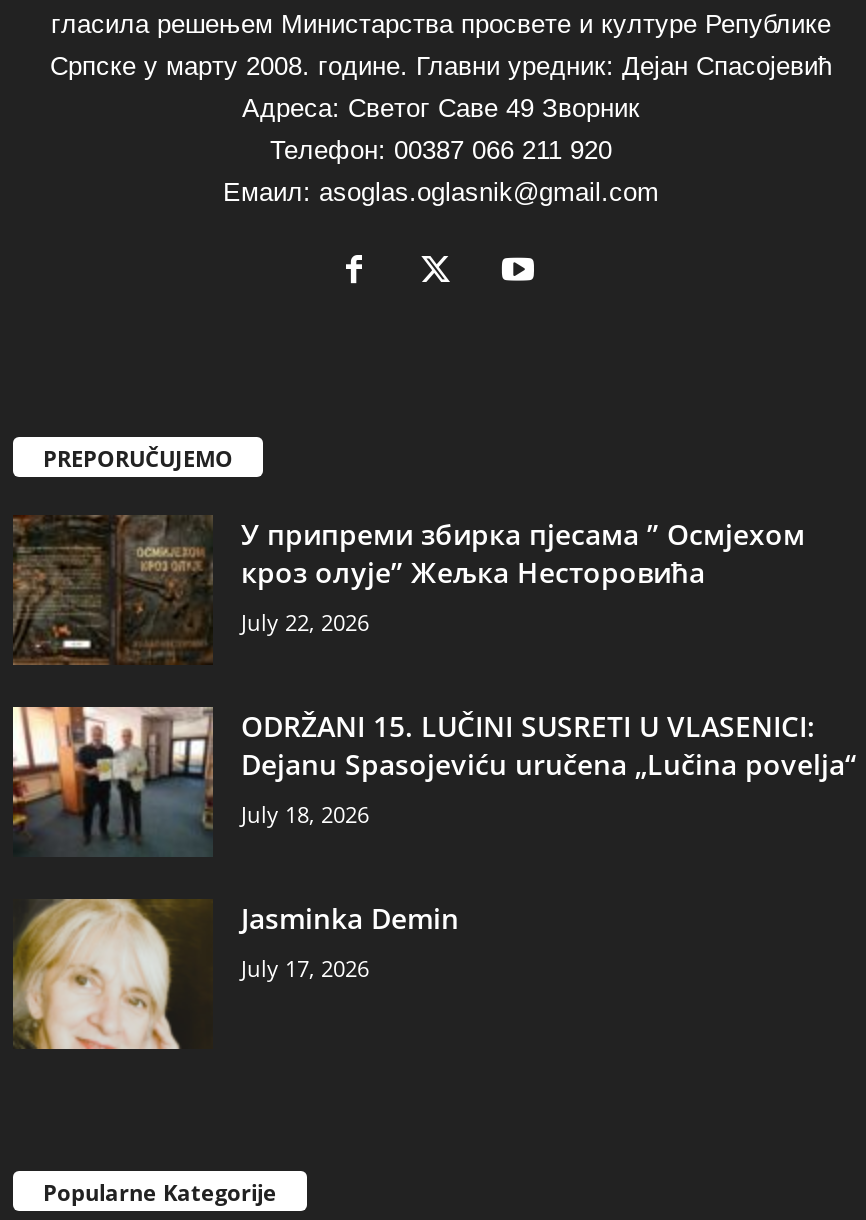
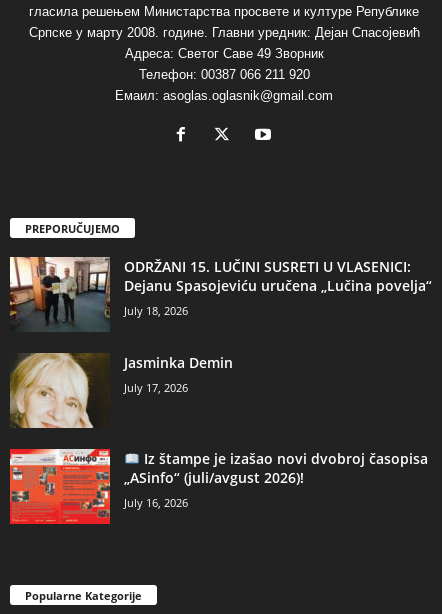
- [image]
- У припреми збирка пјесама ” Осмјехом
- кроз олује” Жељка Несторовића
- July 22, 2026

moved up: [image] | ODRŽANI 15. LUČINI SUSRETI U VLASENICI: | Dejanu Spasojeviću uručena „Lučina povelja“ | July 18, 2026 | Jasminka Demin | July 17, 2026

+ [image]
+ Iz štampe je izašao novi dvobroj časopisa
+ „ASinfo“ (juli/avgust 2026)!
+ July 16, 2026
